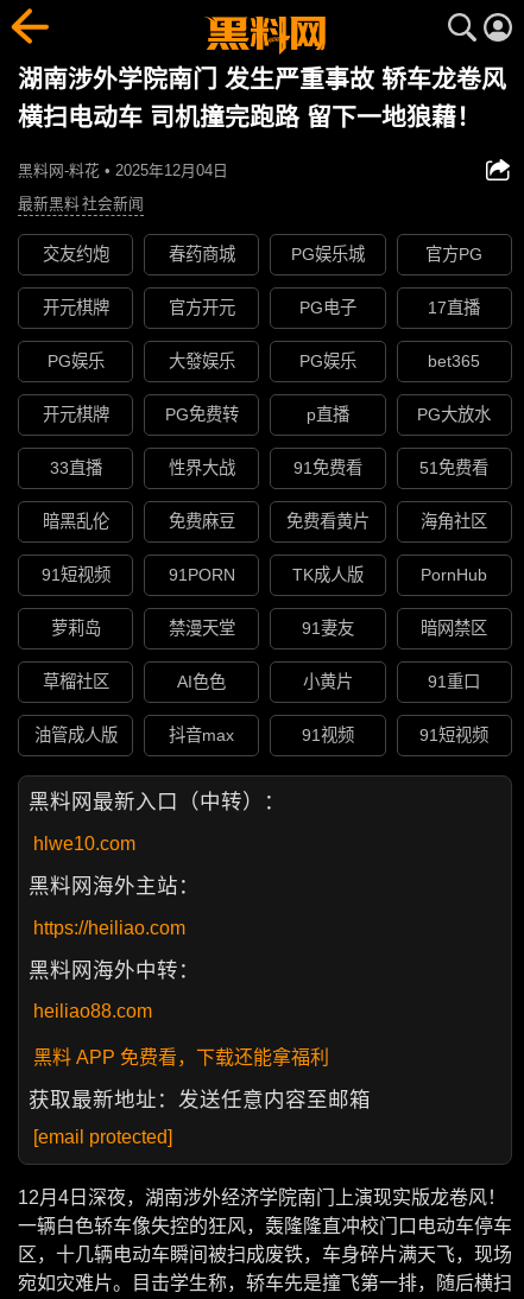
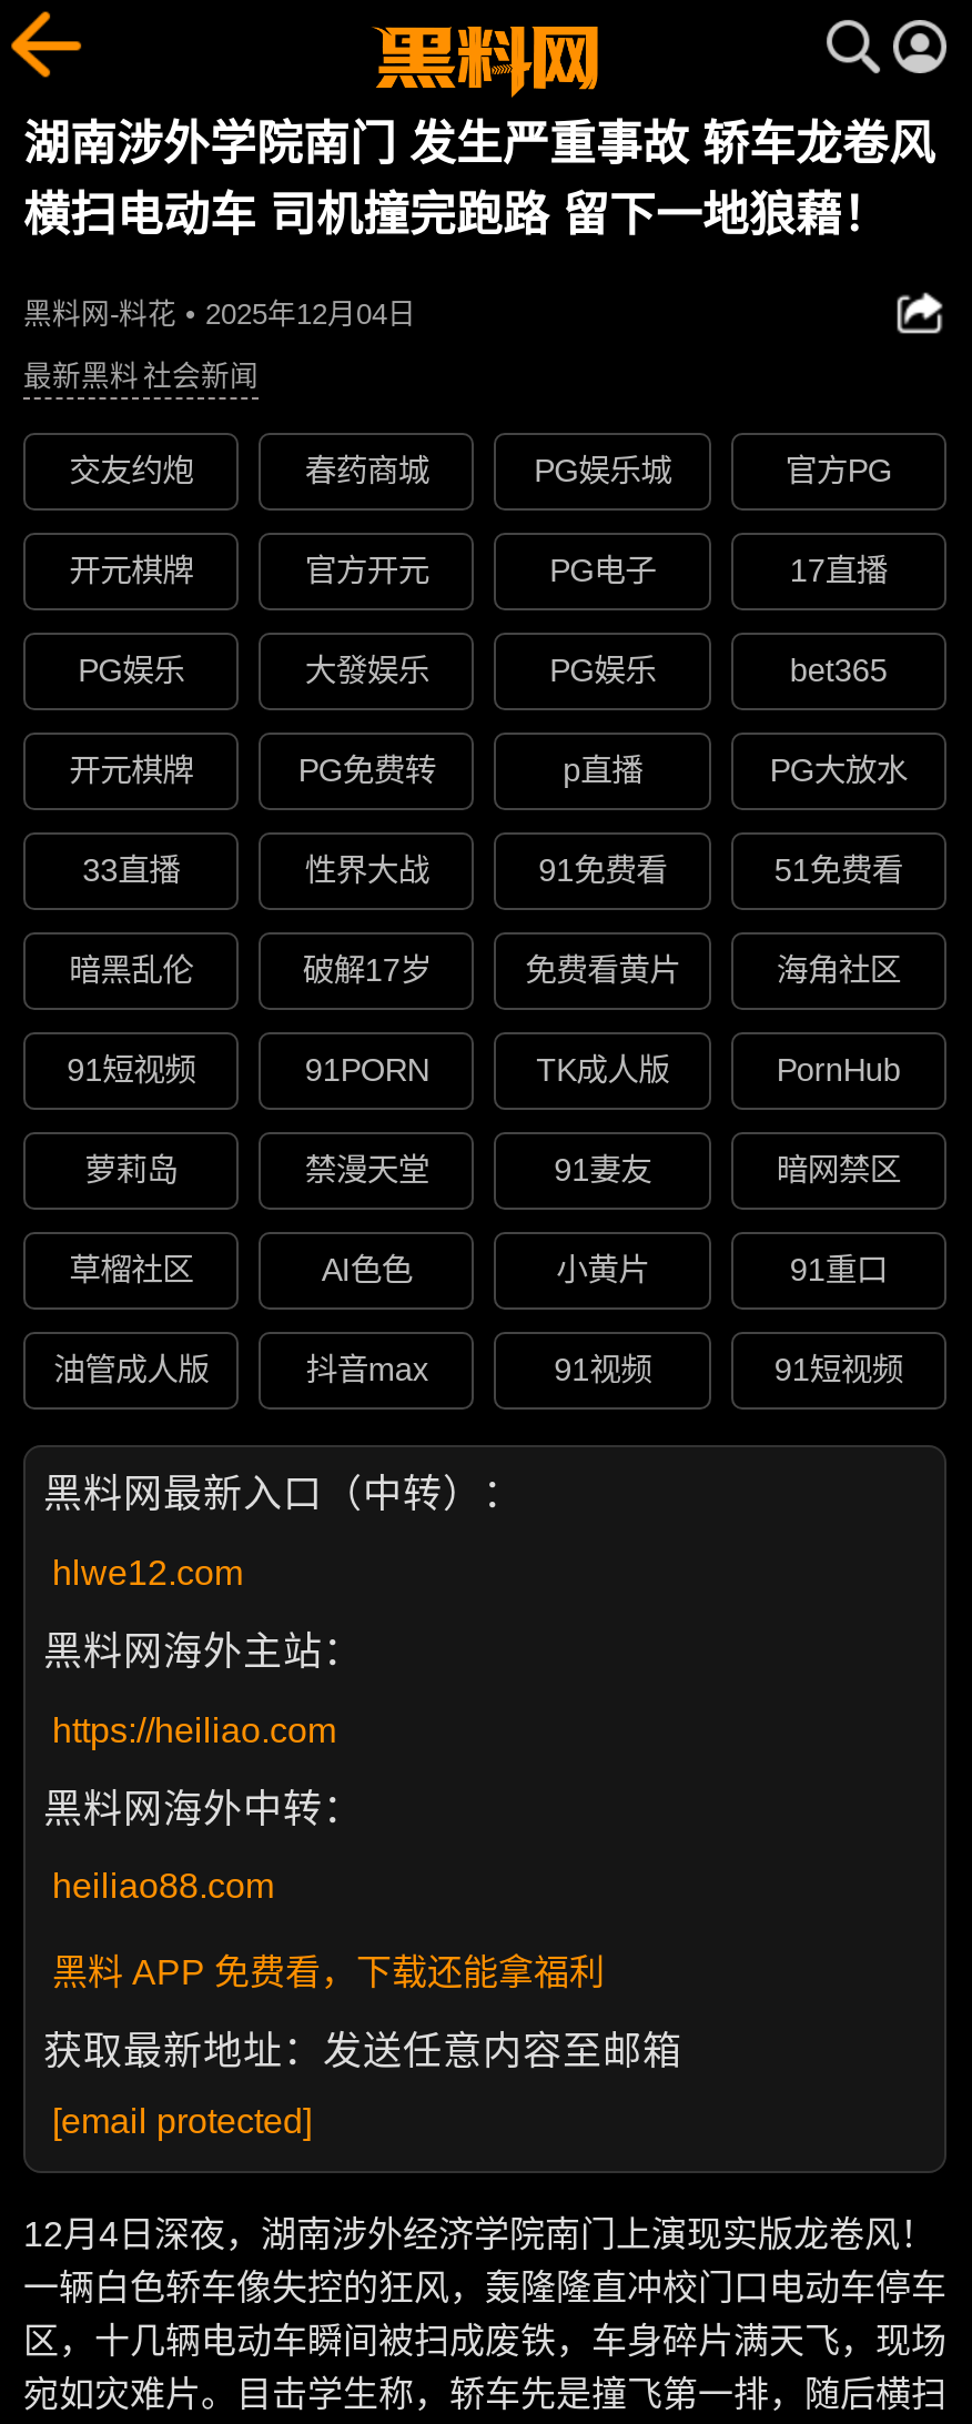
- 免费麻豆
+ 破解17岁

- hlwe10.com
+ hlwe12.com
